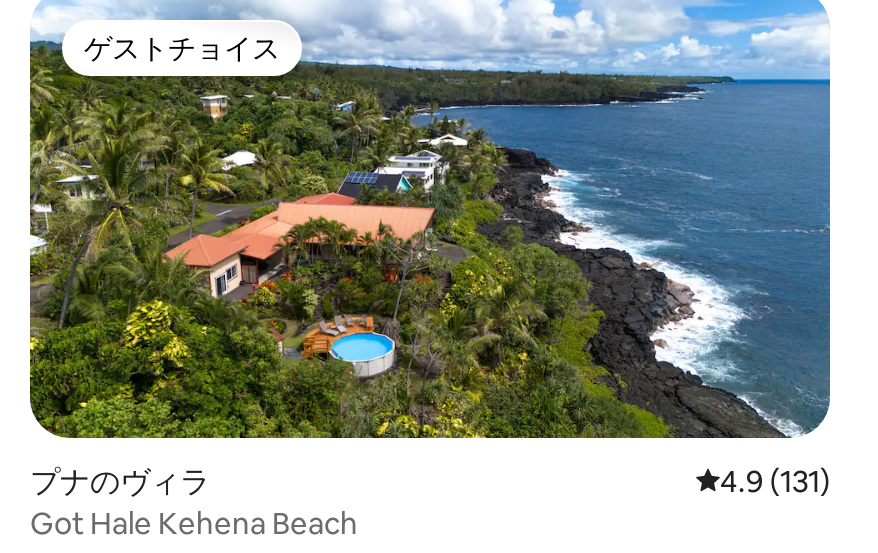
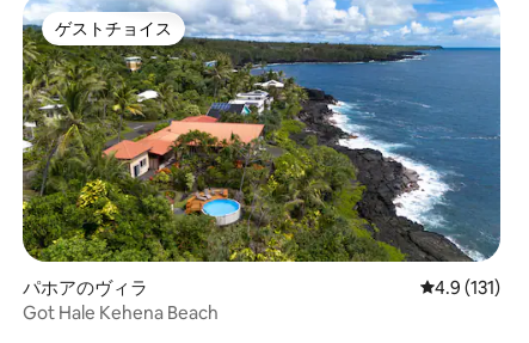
- プナのヴィラ
+ パホアのヴィラ
